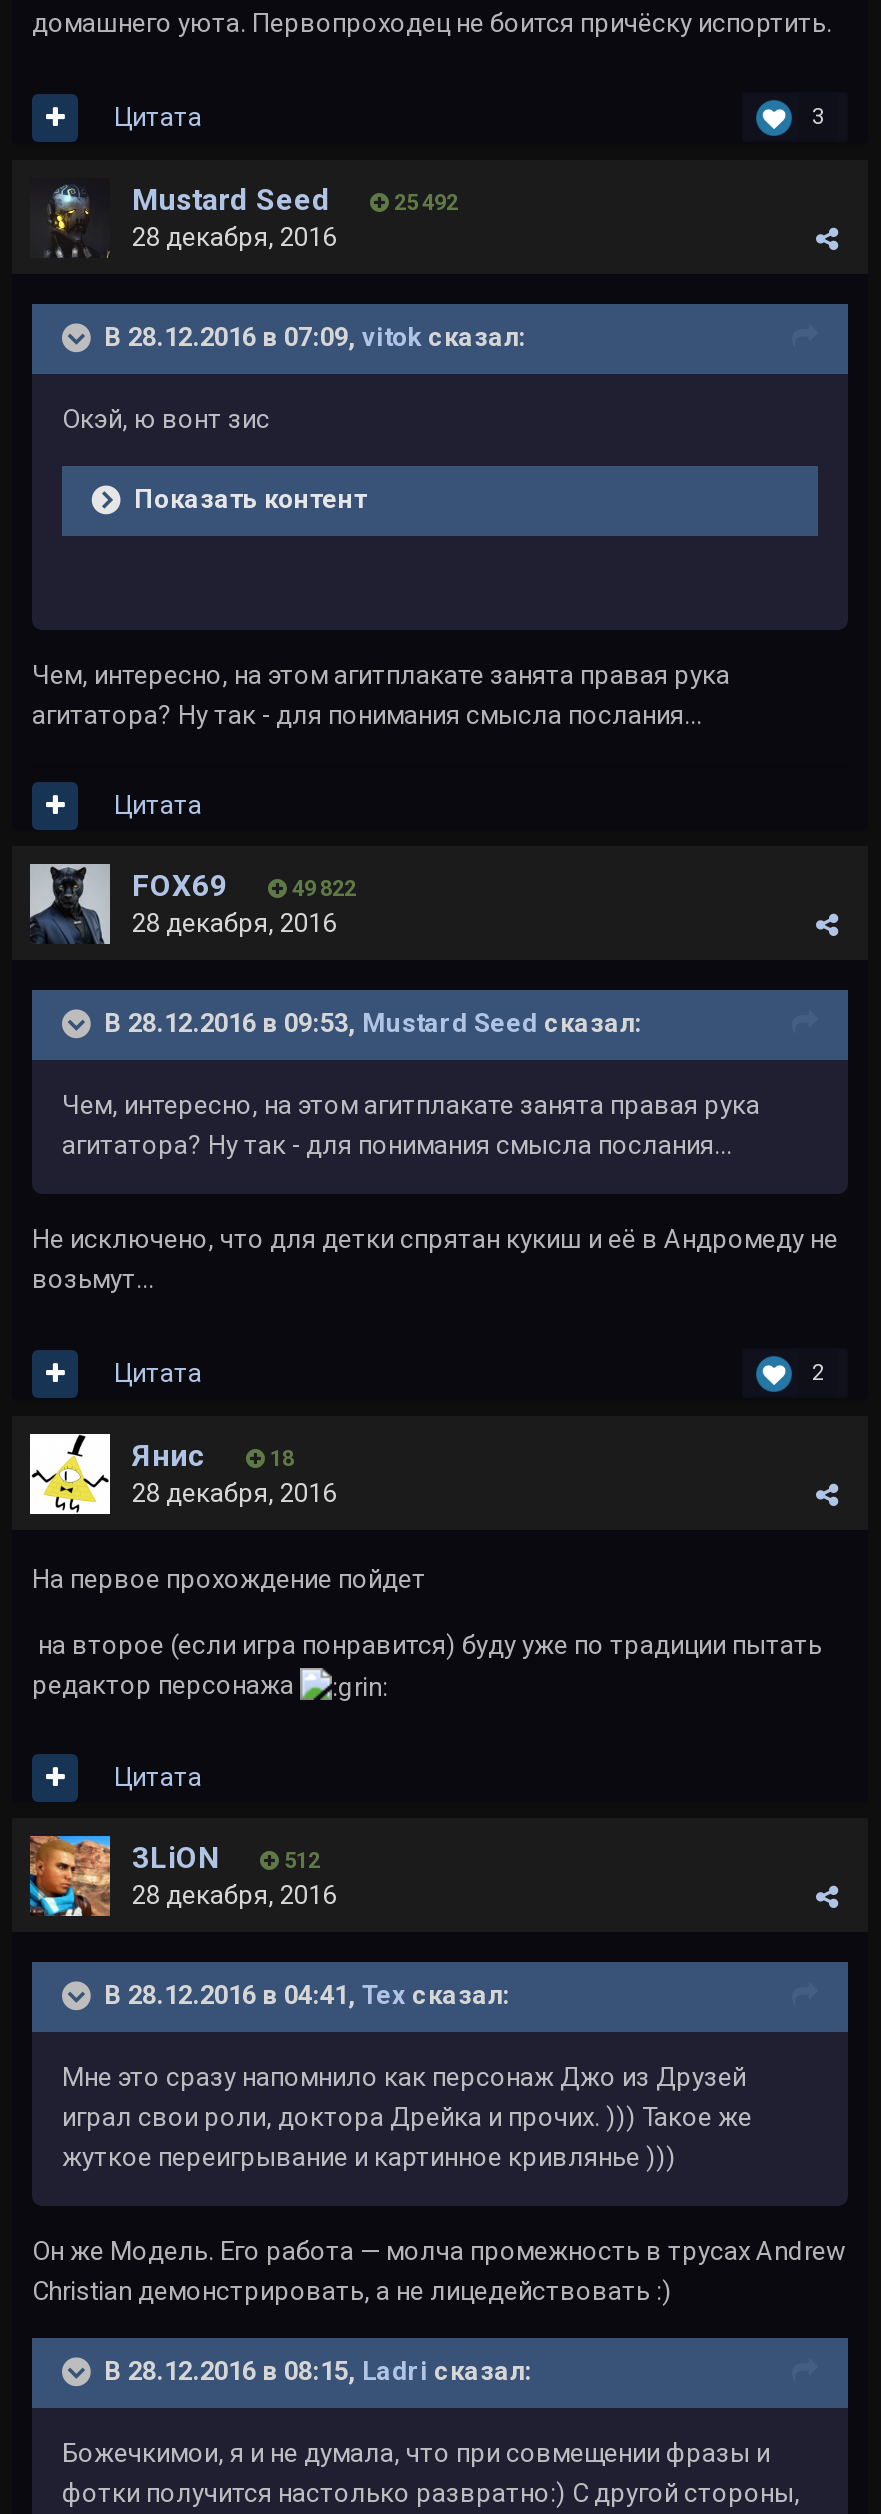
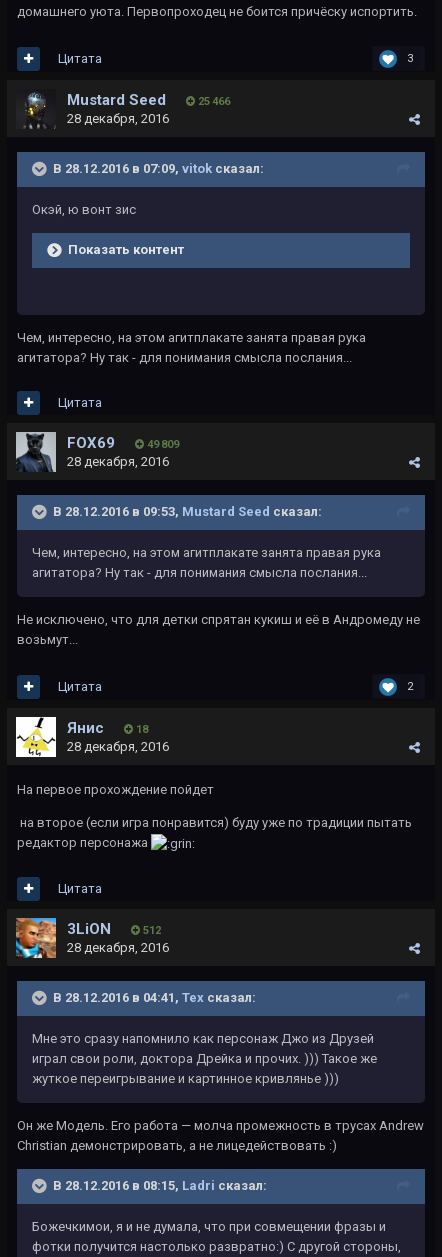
- 25 492
+ 25 466

- 49 822
+ 49 809
